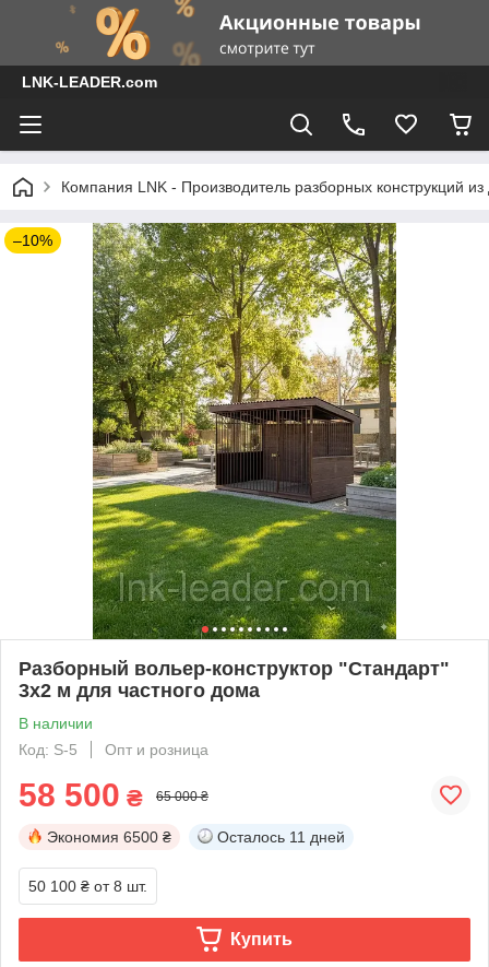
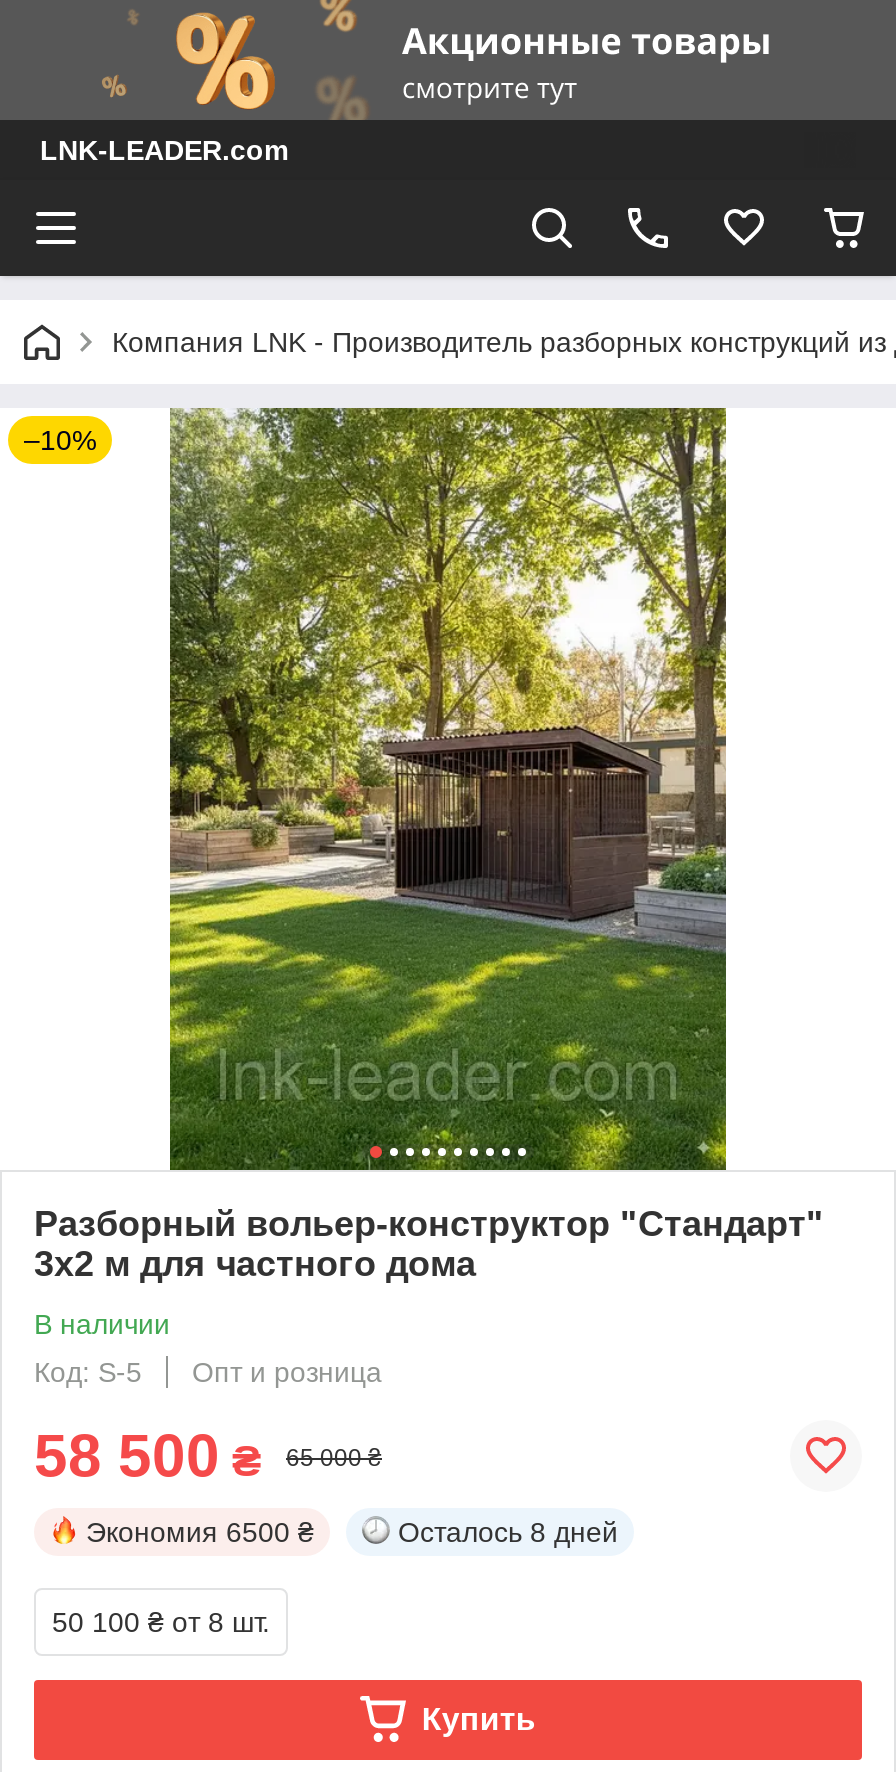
- Осталось 11 дней
+ Осталось 8 дней
